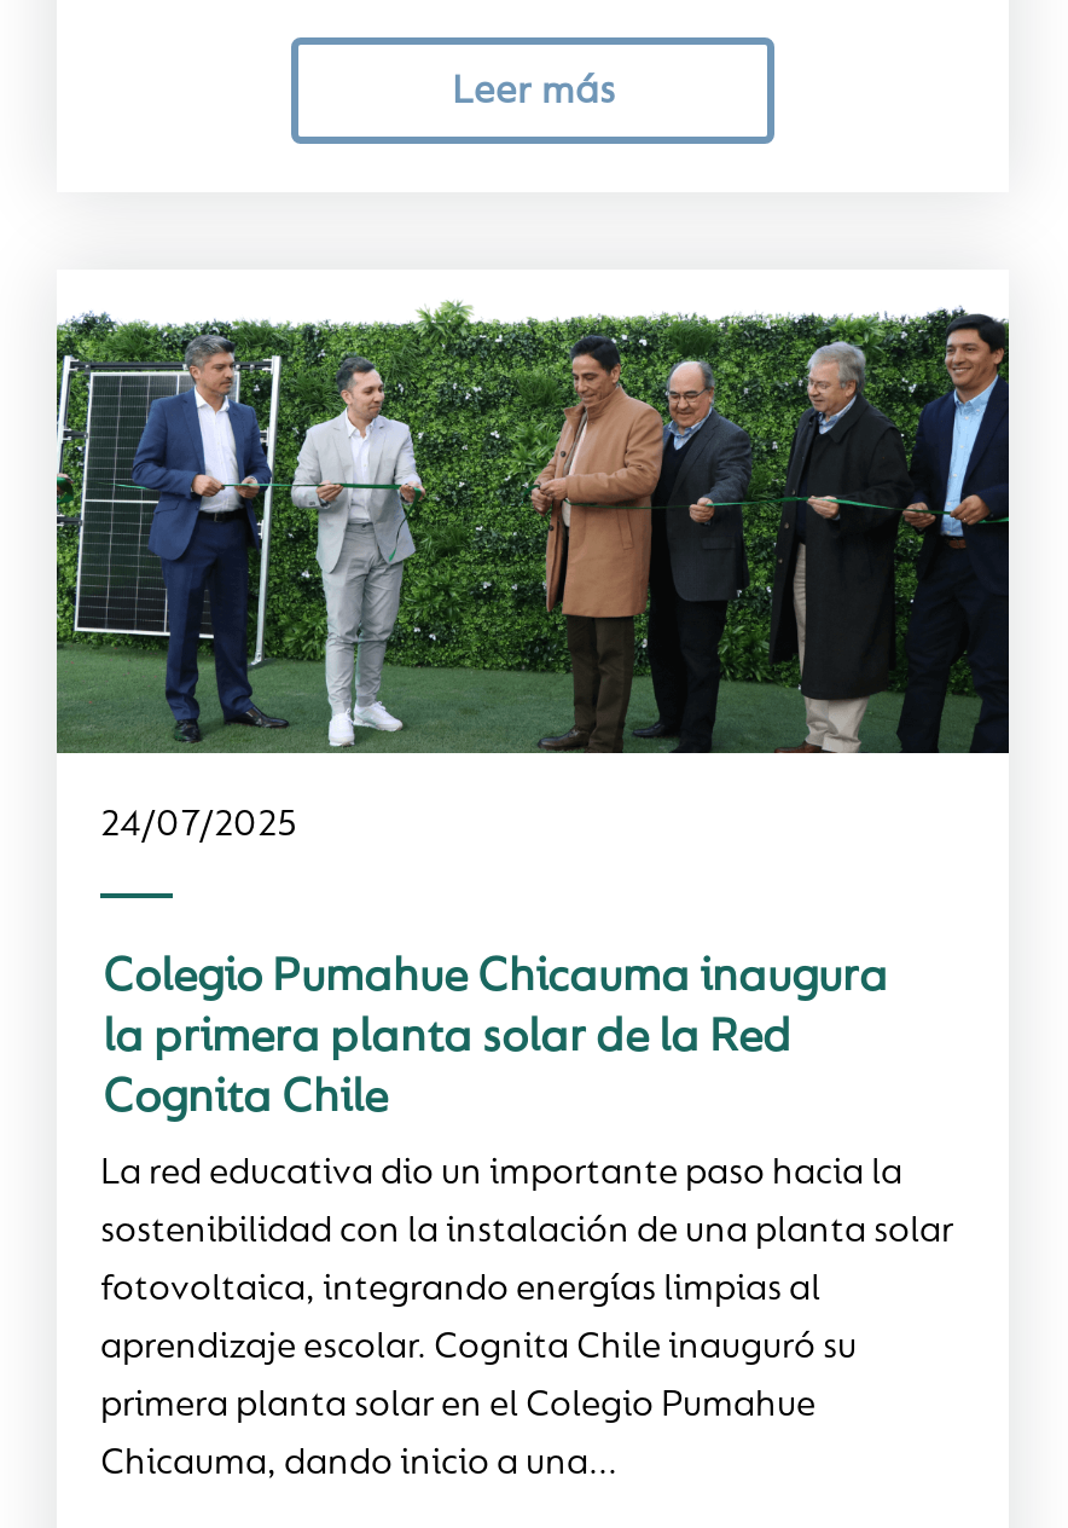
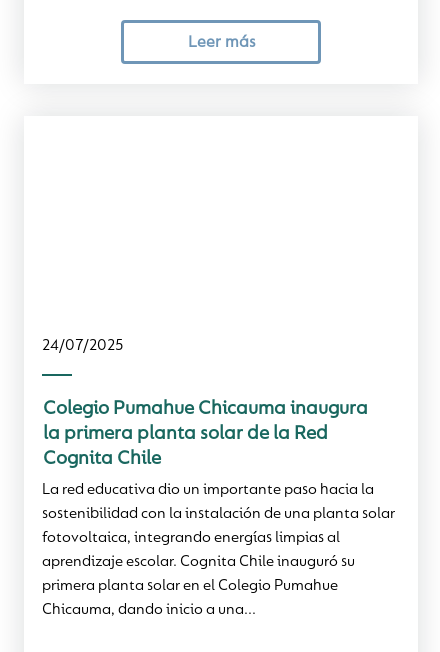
- [image]
